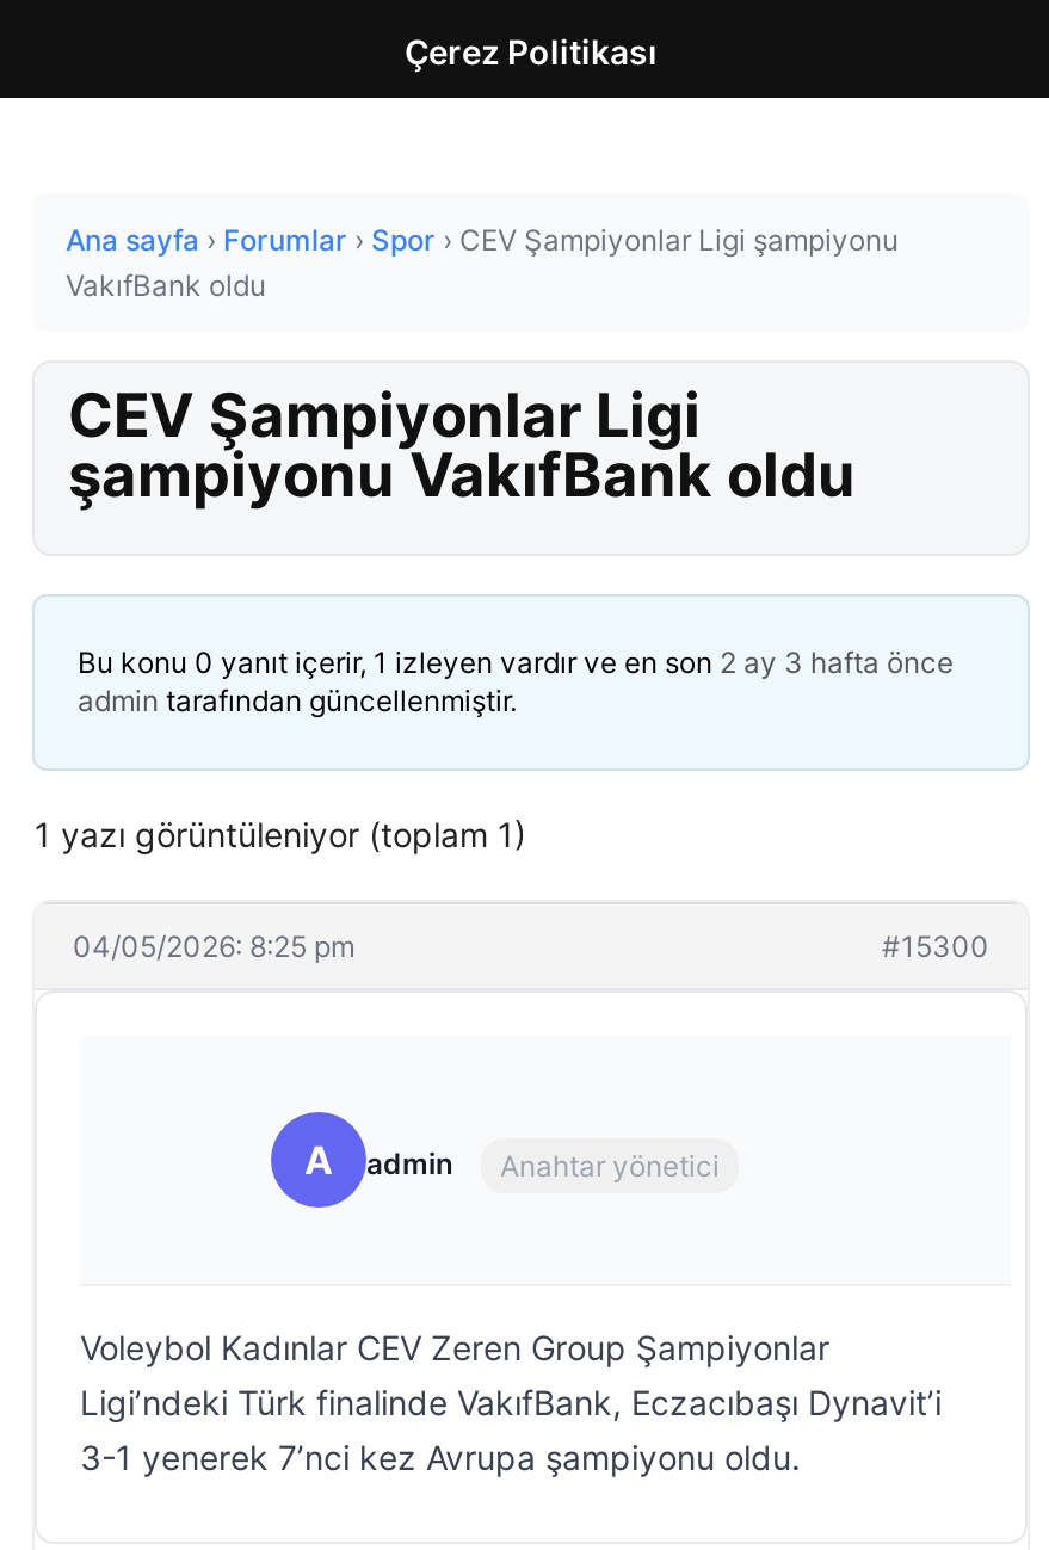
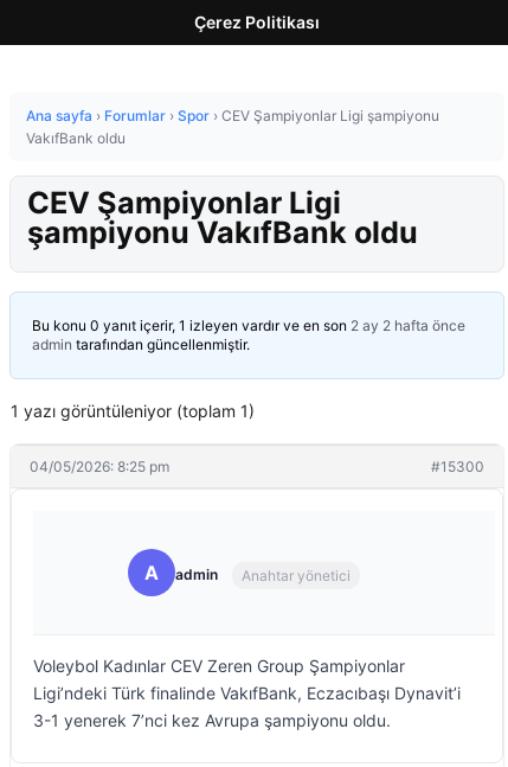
- Bu konu 0 yanıt içerir, 1 izleyen vardır ve en son 2 ay 3 hafta önce
+ Bu konu 0 yanıt içerir, 1 izleyen vardır ve en son 2 ay 2 hafta önce
